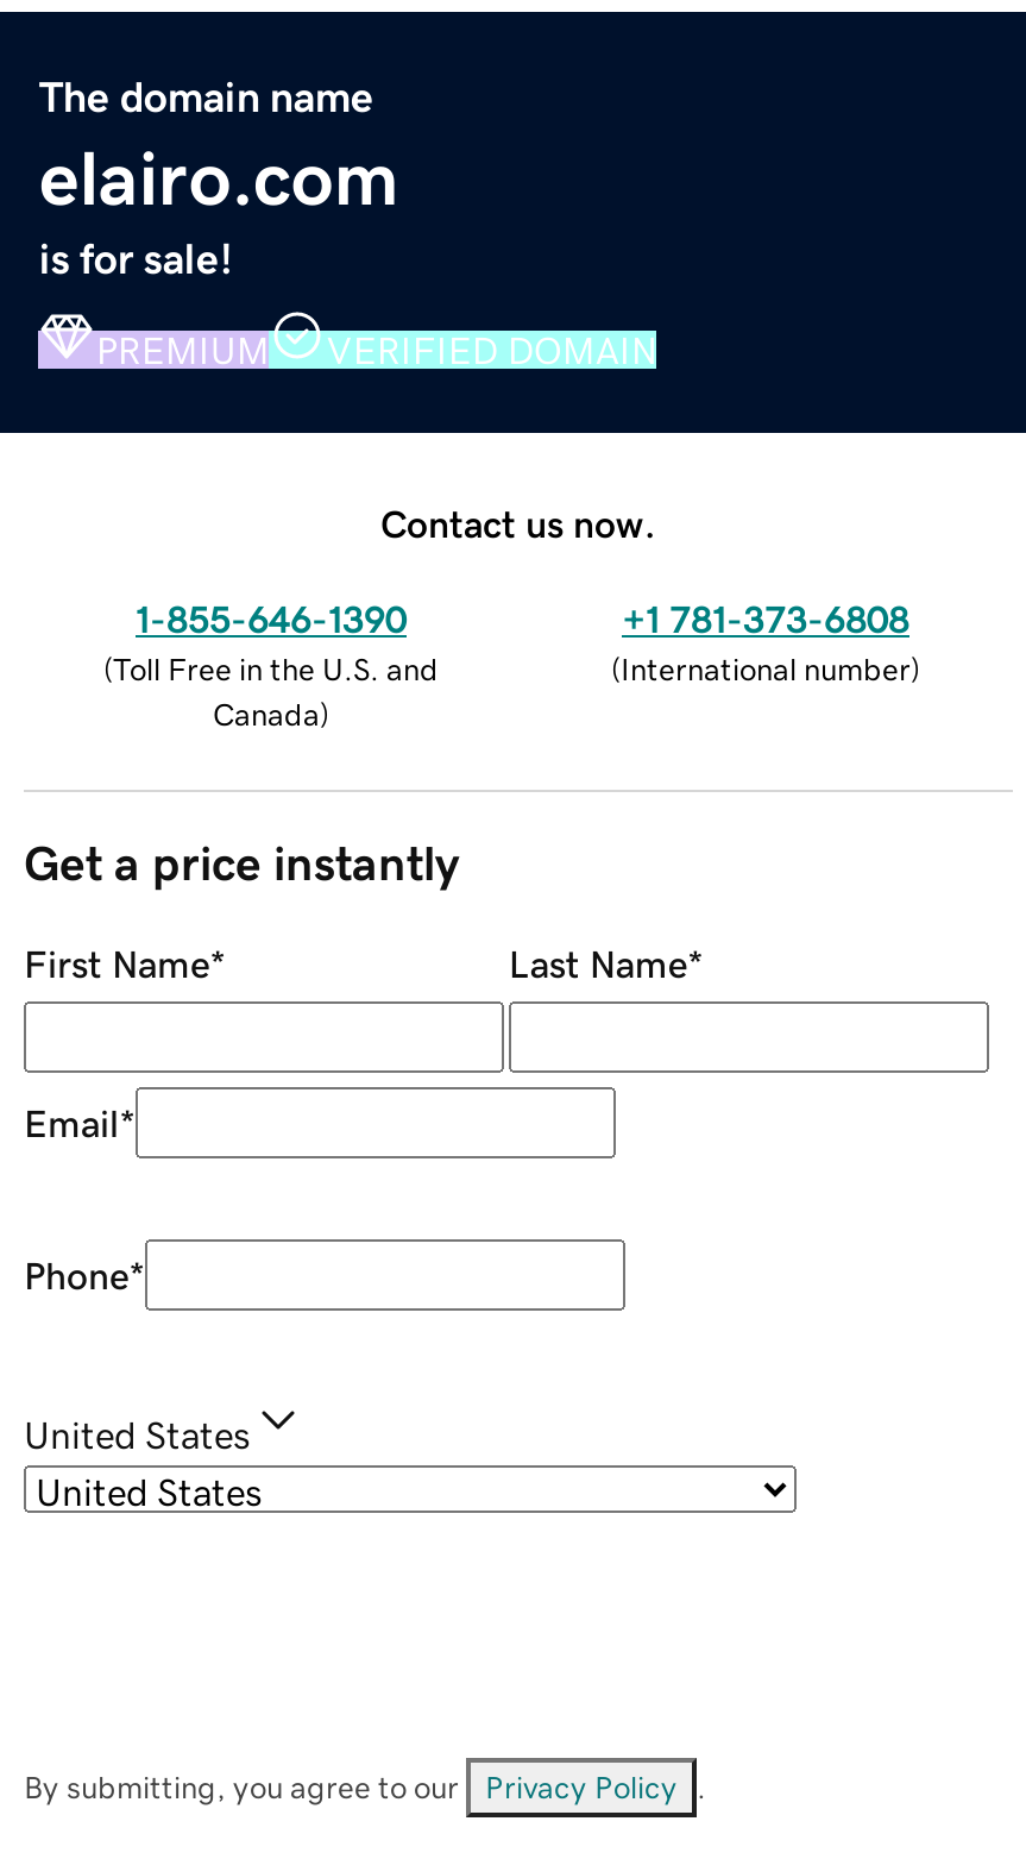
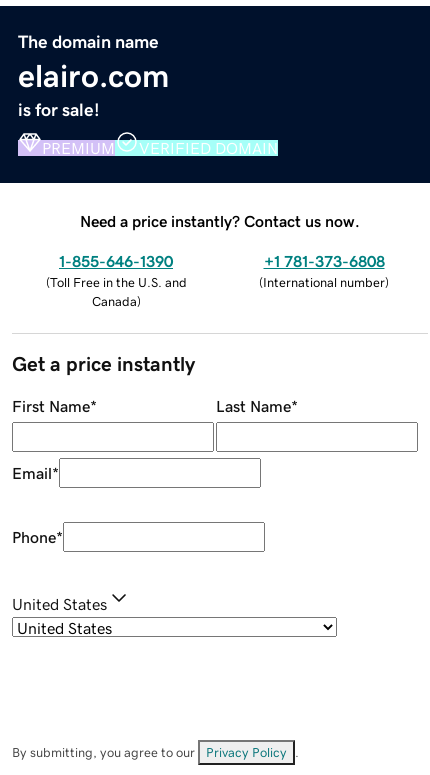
- Contact us now.
+ Need a price instantly? Contact us now.
